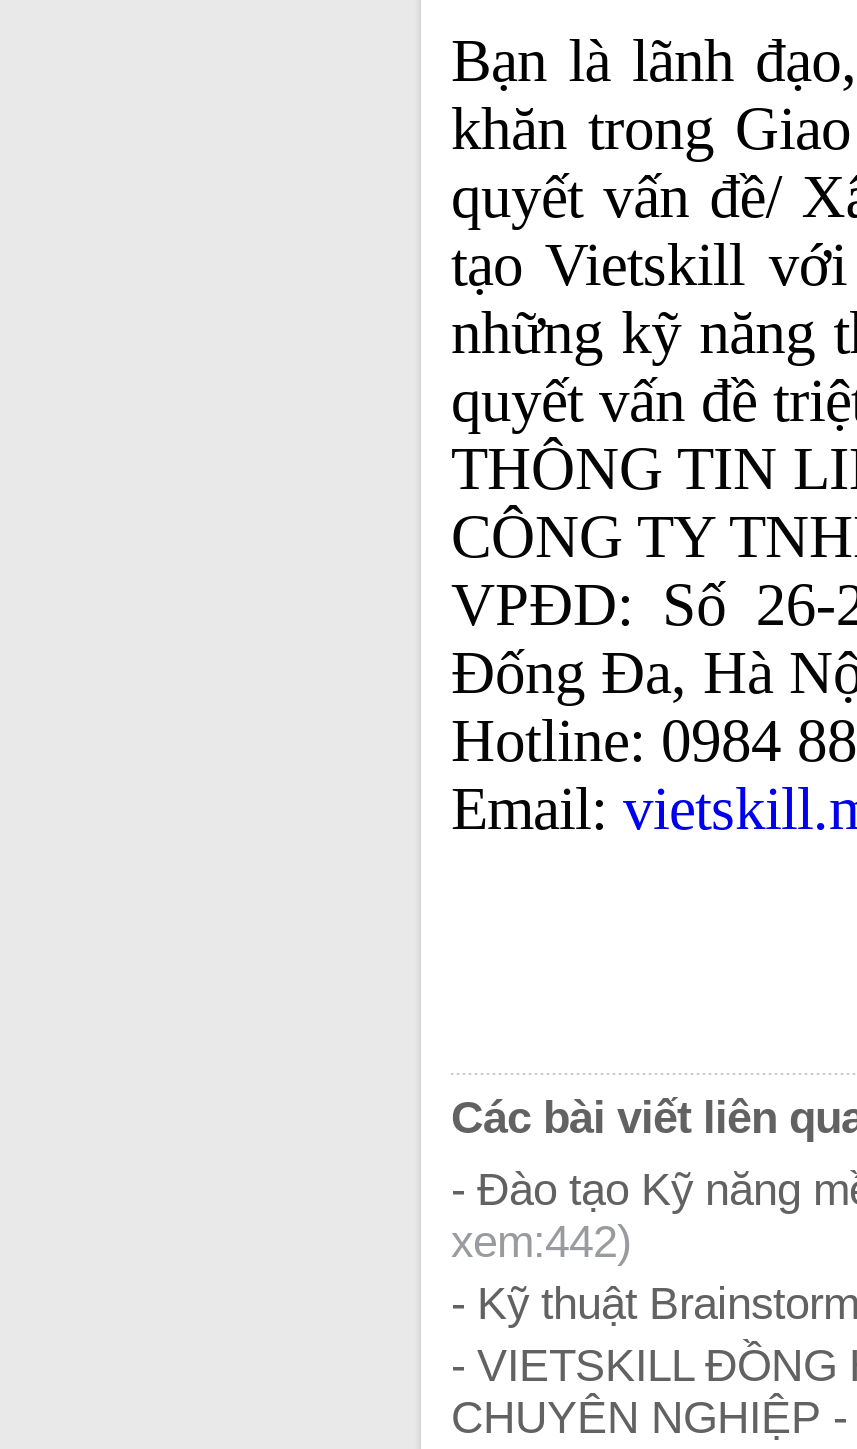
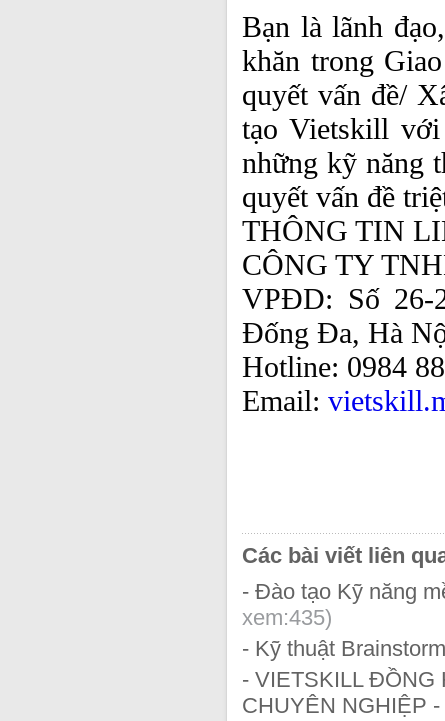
- xem:442)
+ xem:435)
